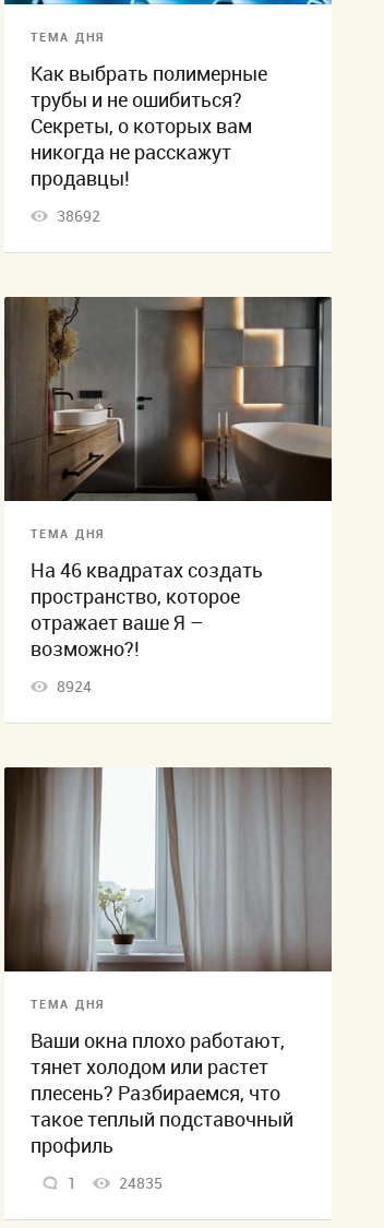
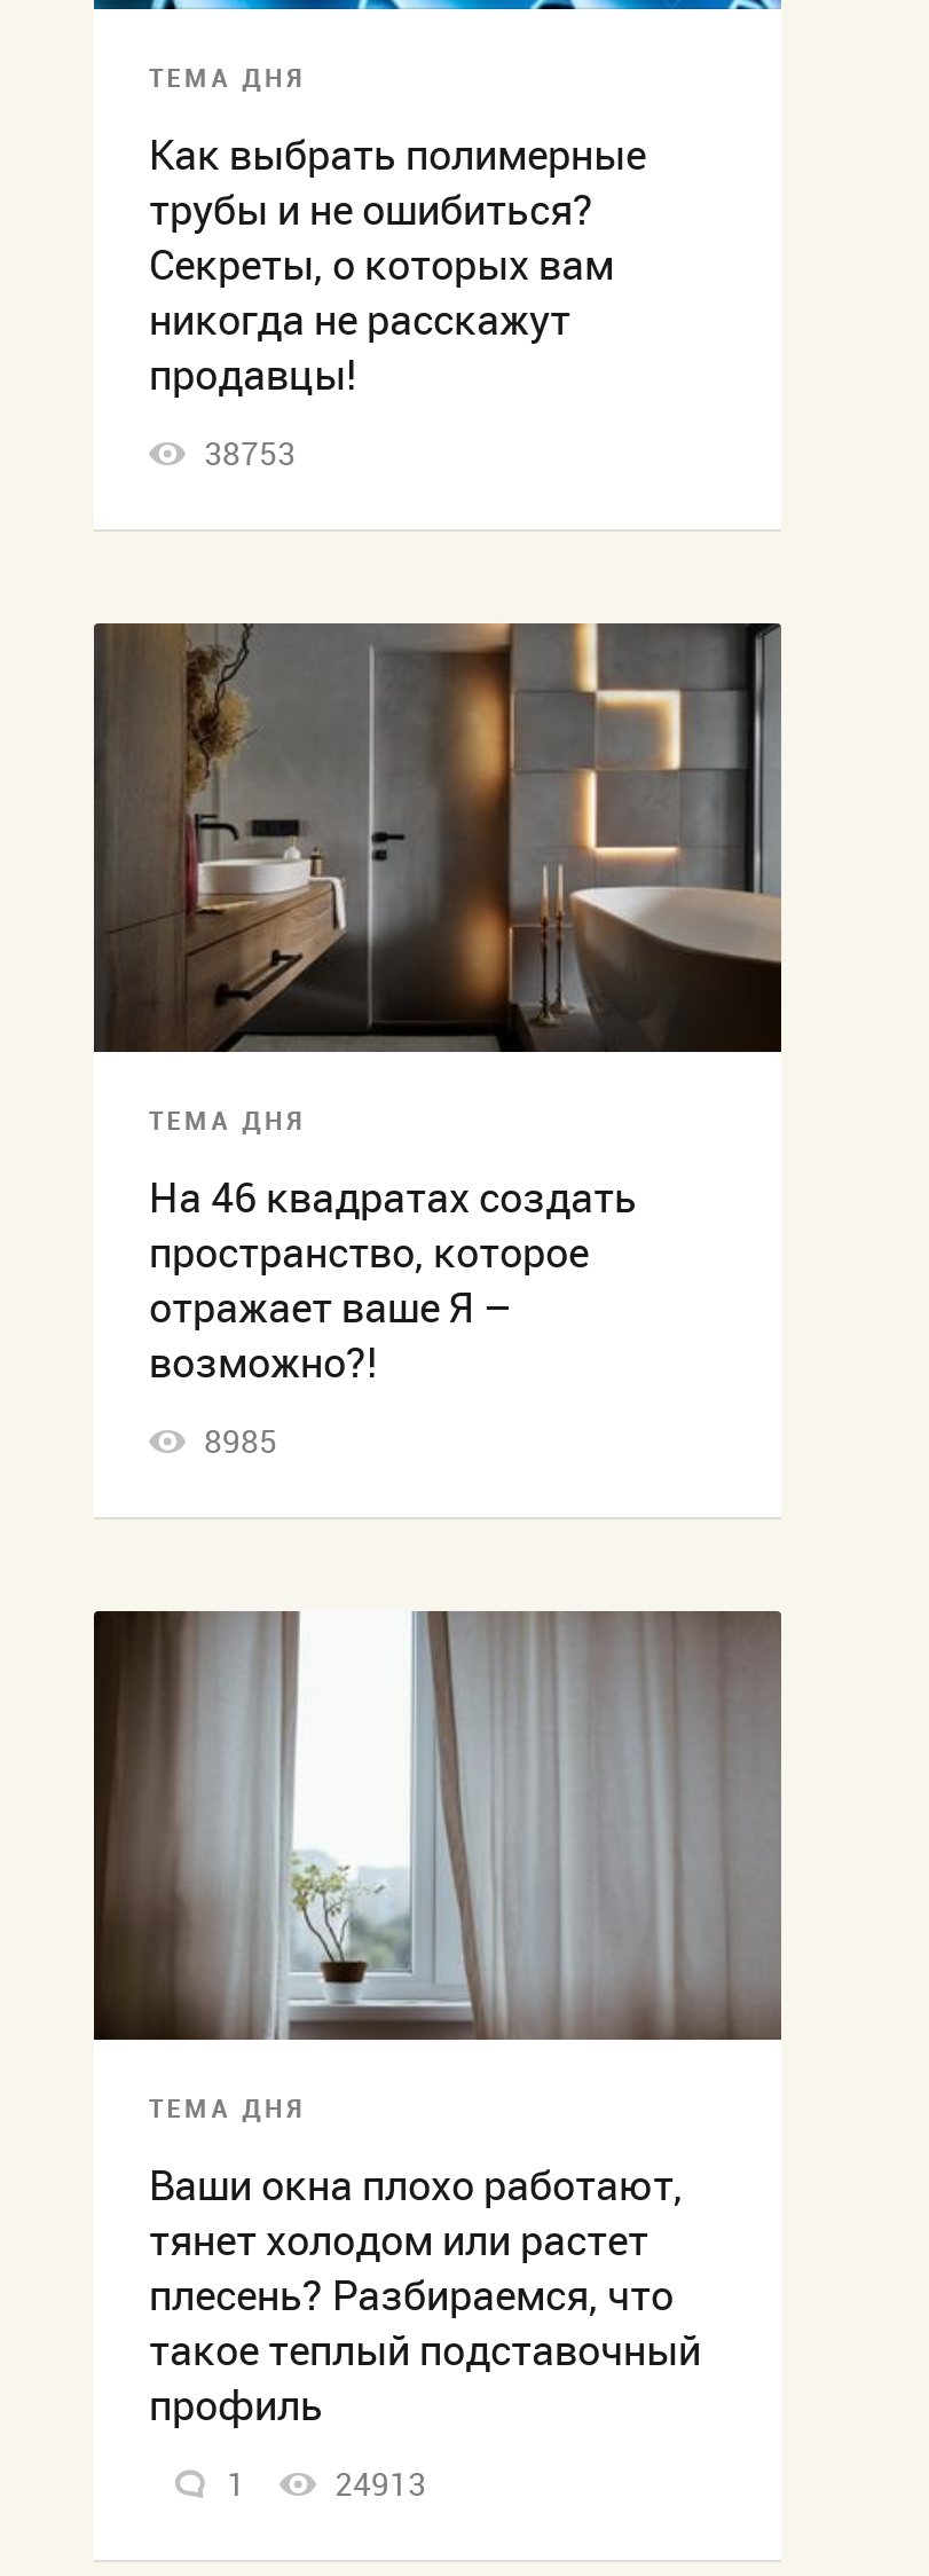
- 38692
+ 38753

- 8924
+ 8985

- 24835
+ 24913
